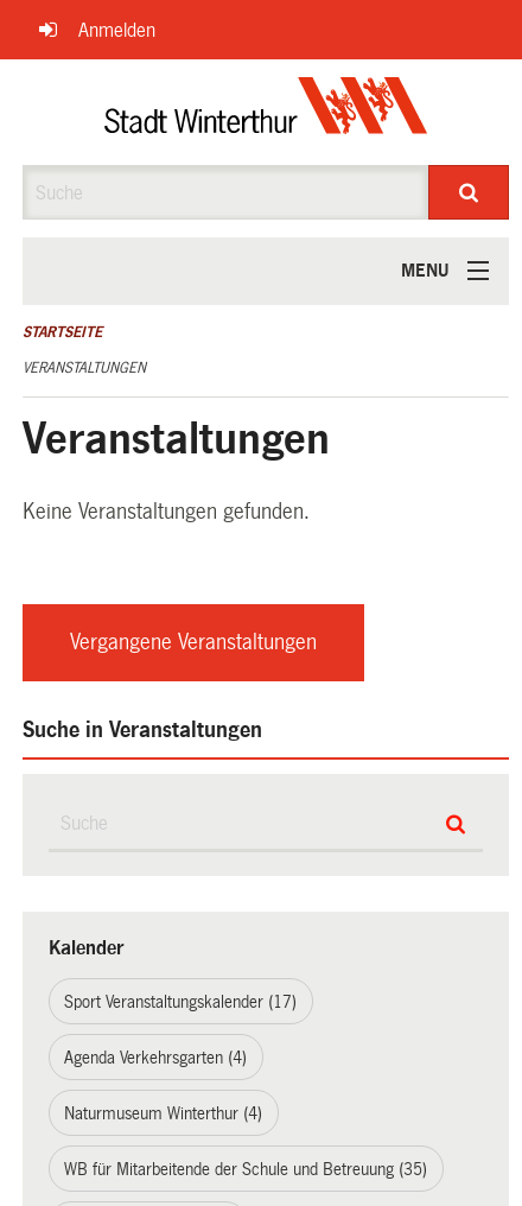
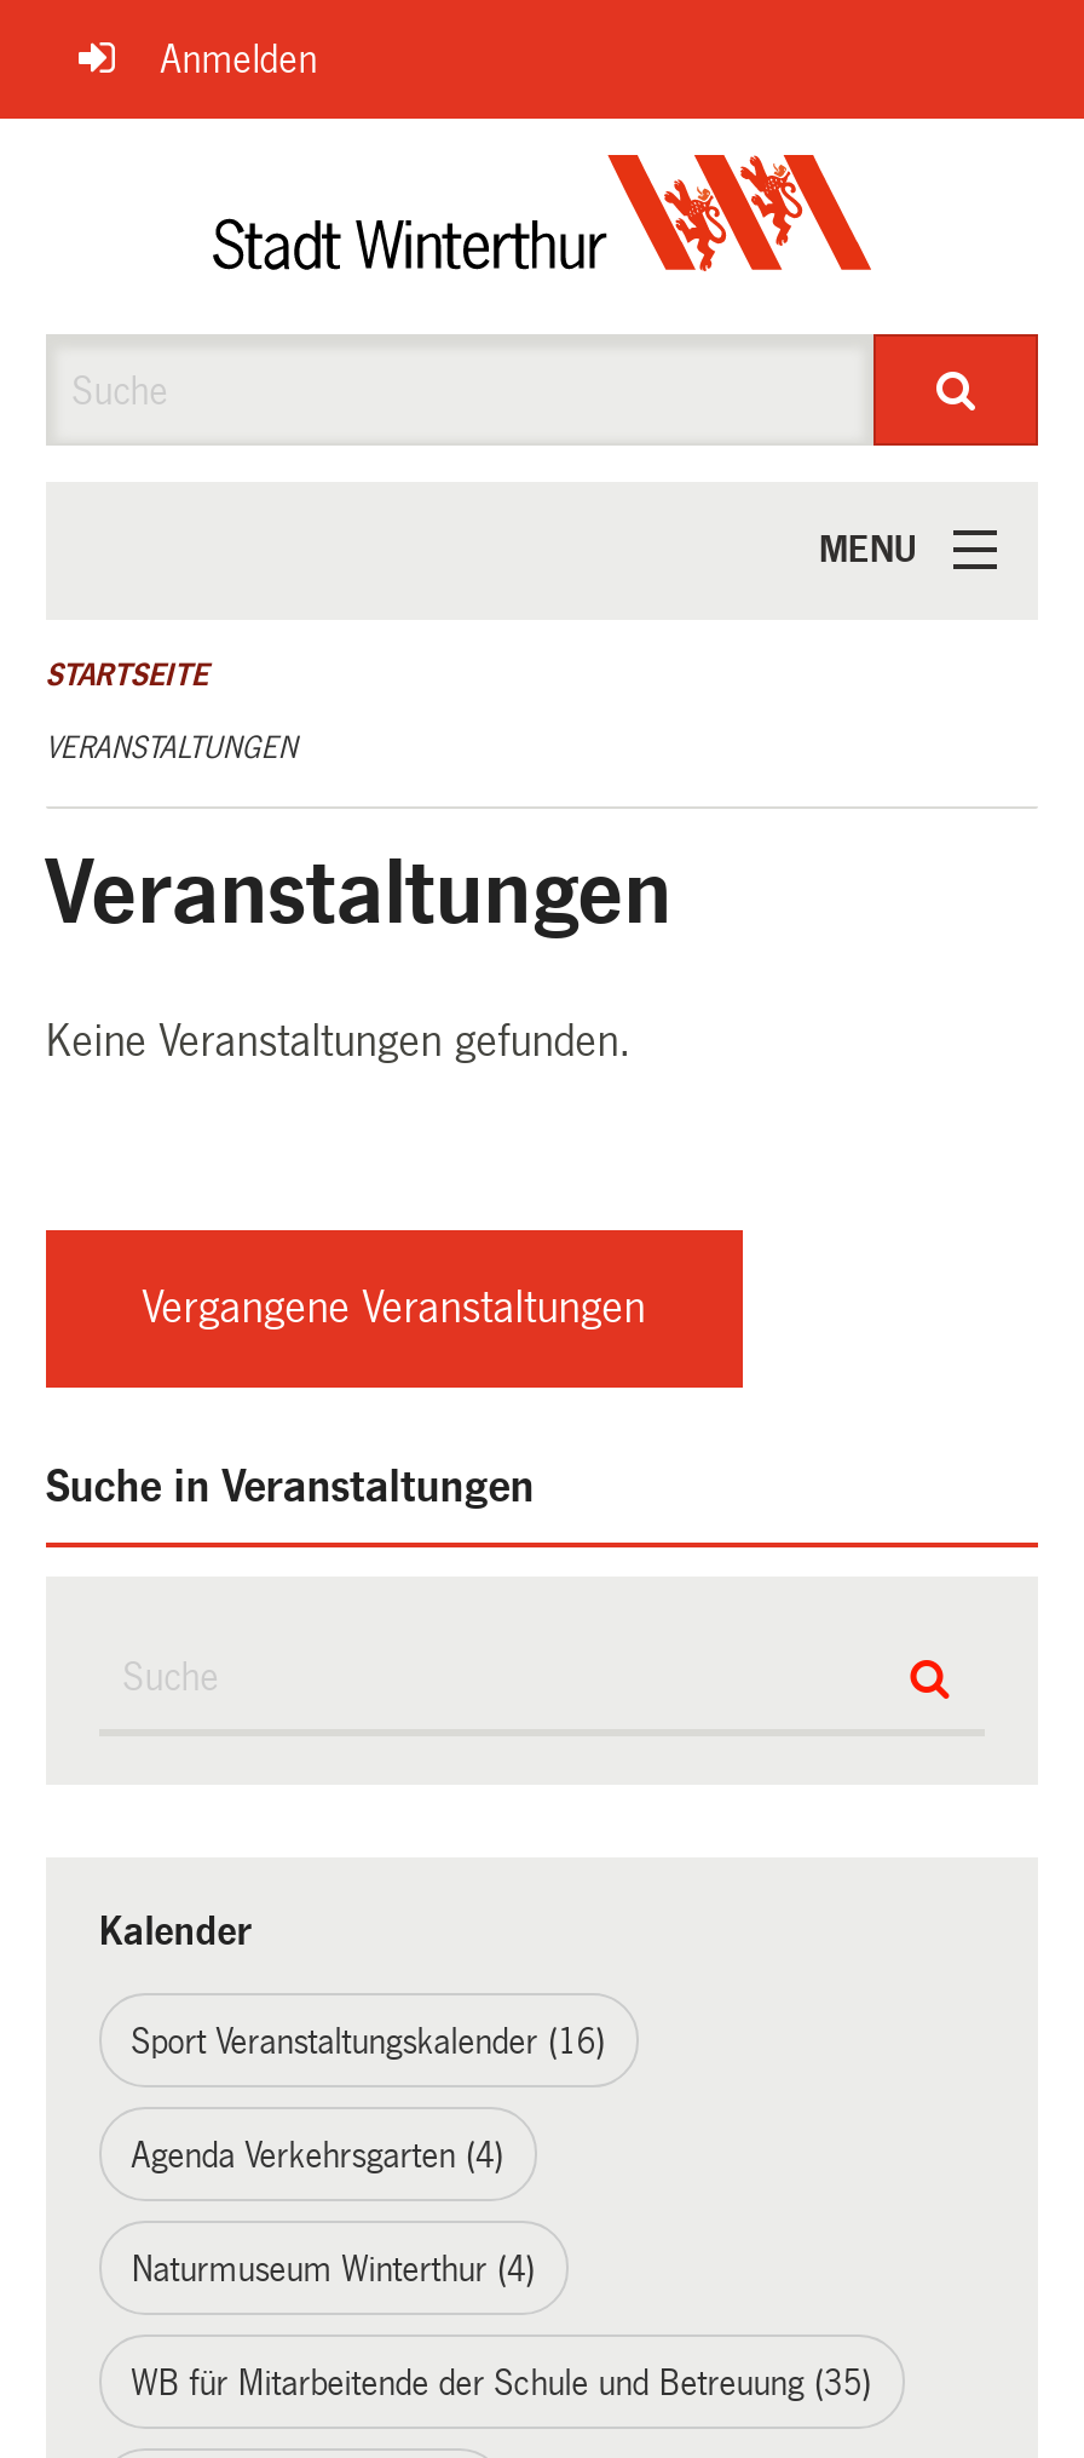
- Sport Veranstaltungskalender (17)
+ Sport Veranstaltungskalender (16)
